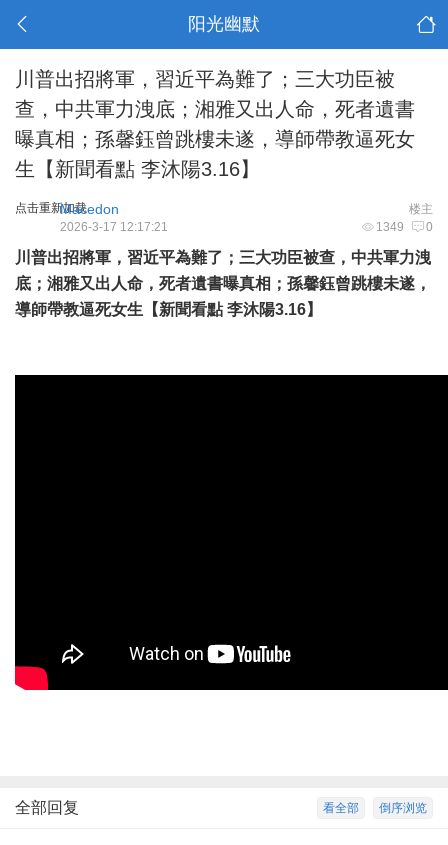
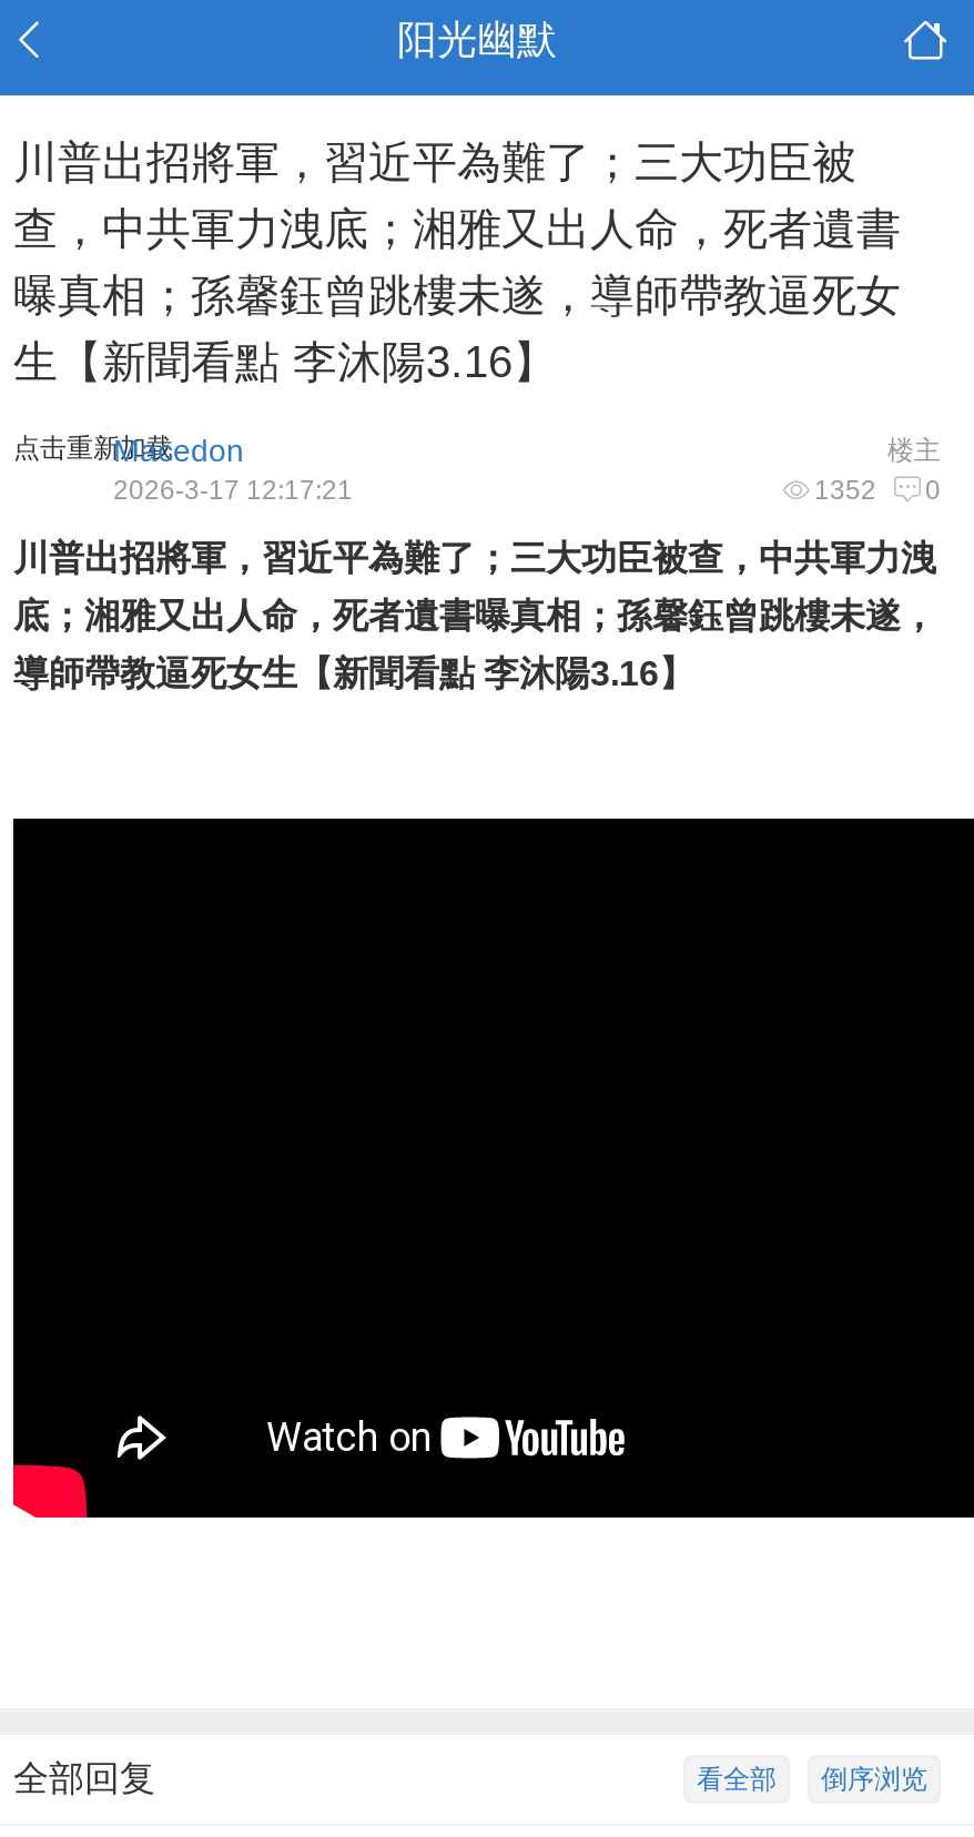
- 1349 0
+ 1352 0
